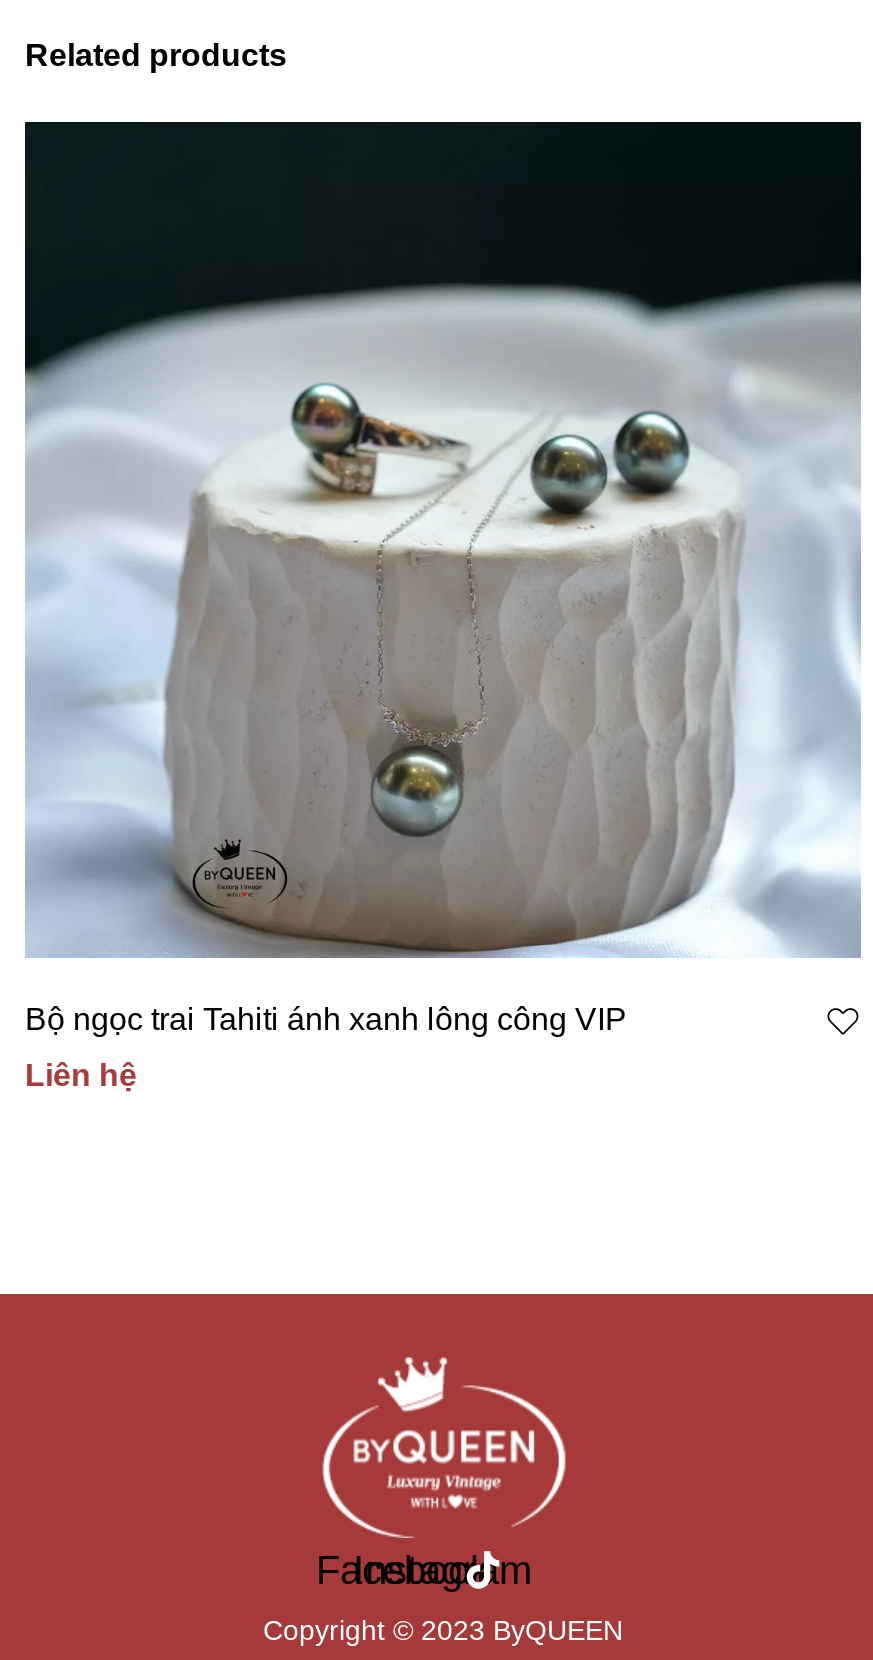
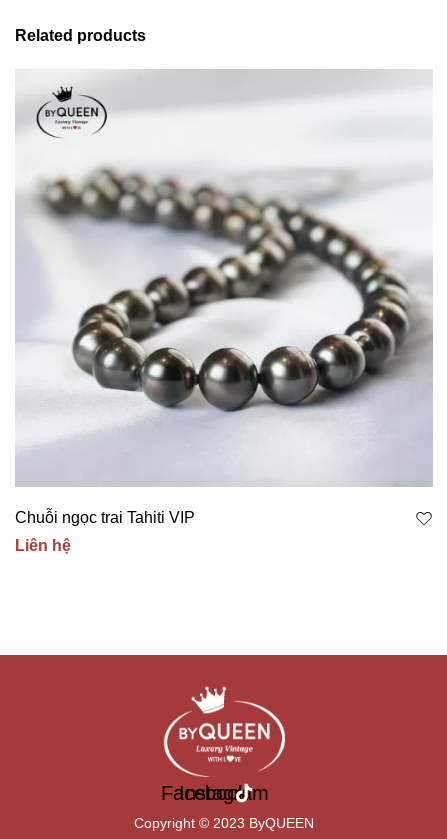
- [image]
- Bộ ngọc trai Tahiti ánh xanh lông công VIP
+ [image]
+ Chuỗi ngọc trai Tahiti VIP
